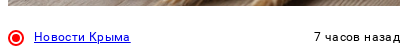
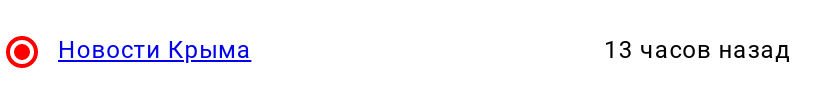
- 7 часов назад
+ 13 часов назад
